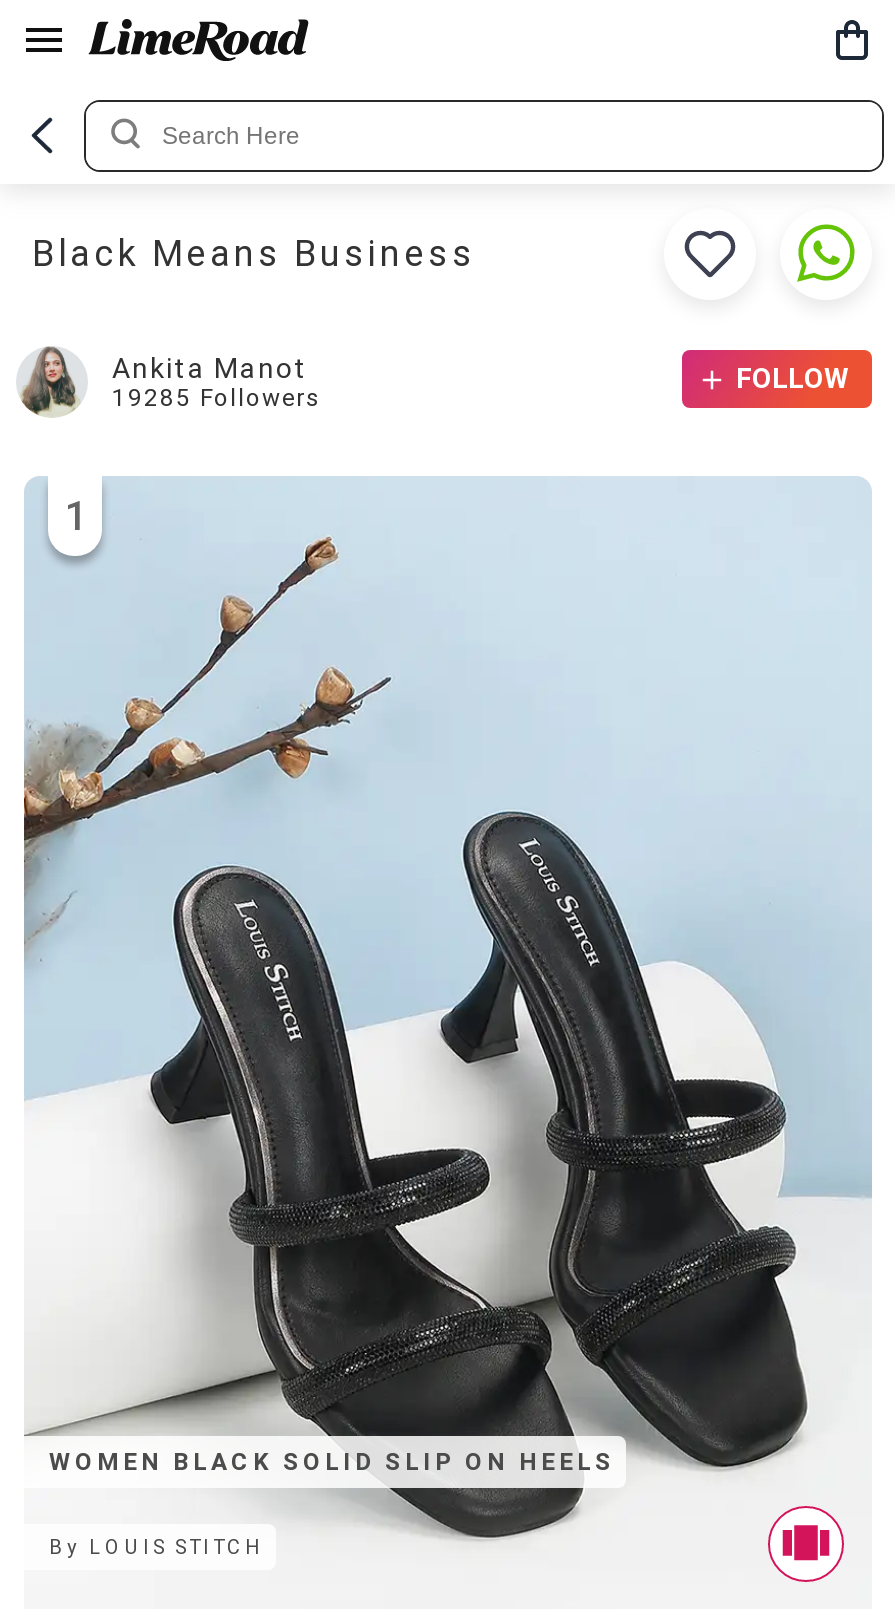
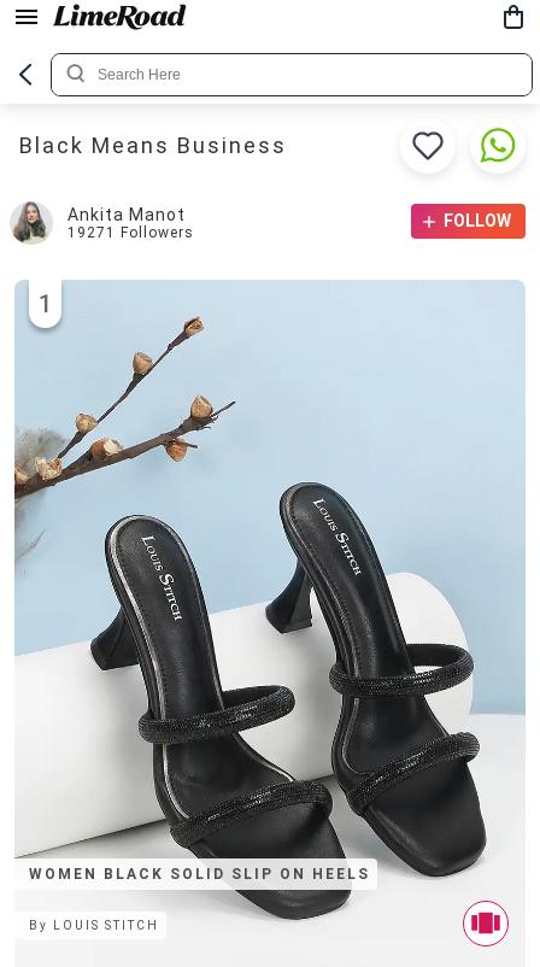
- 19285 Followers
+ 19271 Followers
